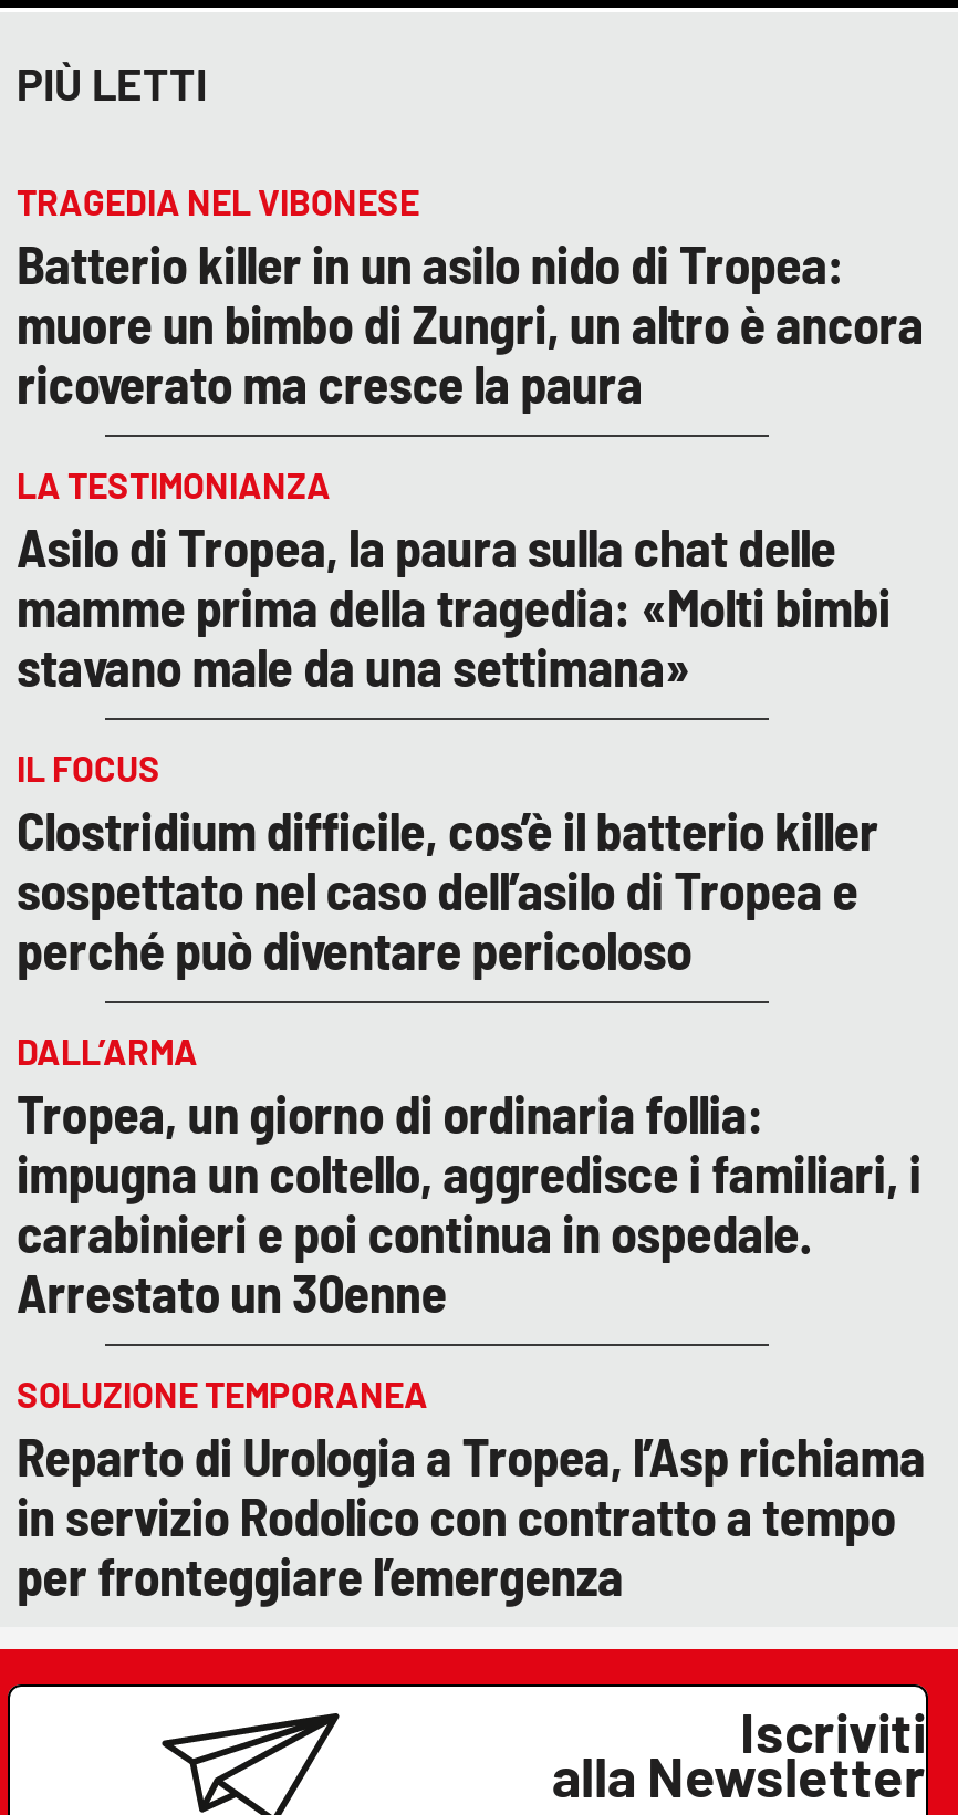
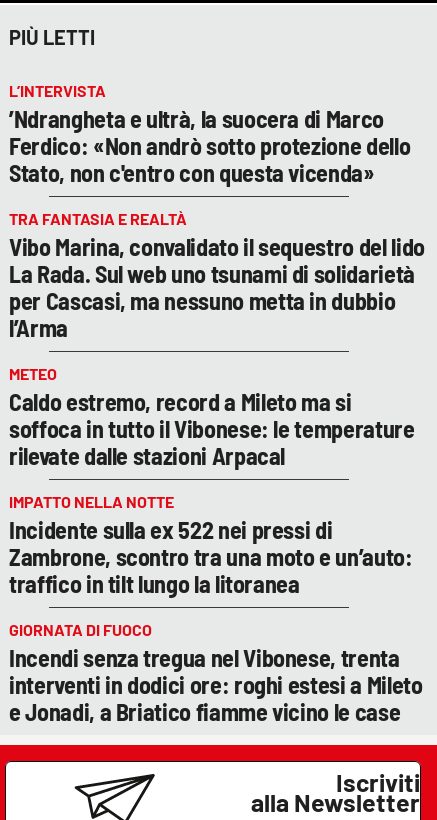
- TRAGEDIA NEL VIBONESE
- Batterio killer in un asilo nido di Tropea:
- muore un bimbo di Zungri, un altro è ancora
- ricoverato ma cresce la paura
+ L’INTERVISTA
+ ’Ndrangheta e ultrà, la suocera di Marco
+ Ferdico: «Non andrò sotto protezione dello
+ Stato, non c'entro con questa vicenda»

- LA TESTIMONIANZA
- Asilo di Tropea, la paura sulla chat delle
- mamme prima della tragedia: «Molti bimbi
- stavano male da una settimana»
+ TRA FANTASIA E REALTÀ
+ Vibo Marina, convalidato il sequestro del lido
+ La Rada. Sul web uno tsunami di solidarietà
+ per Cascasi, ma nessuno metta in dubbio
+ l’Arma

- IL FOCUS
- Clostridium difficile, cos’è il batterio killer
- sospettato nel caso dell’asilo di Tropea e
- perché può diventare pericoloso
+ METEO
+ Caldo estremo, record a Mileto ma si
+ soffoca in tutto il Vibonese: le temperature
+ rilevate dalle stazioni Arpacal

- DALL’ARMA
- Tropea, un giorno di ordinaria follia:
- impugna un coltello, aggredisce i familiari, i
- carabinieri e poi continua in ospedale.
- Arrestato un 30enne
+ IMPATTO NELLA NOTTE
+ Incidente sulla ex 522 nei pressi di
+ Zambrone, scontro tra una moto e un’auto:
+ traffico in tilt lungo la litoranea

- SOLUZIONE TEMPORANEA
- Reparto di Urologia a Tropea, l’Asp richiama
- in servizio Rodolico con contratto a tempo
- per fronteggiare l’emergenza
+ GIORNATA DI FUOCO
+ Incendi senza tregua nel Vibonese, trenta
+ interventi in dodici ore: roghi estesi a Mileto
+ e Jonadi, a Briatico fiamme vicino le case
